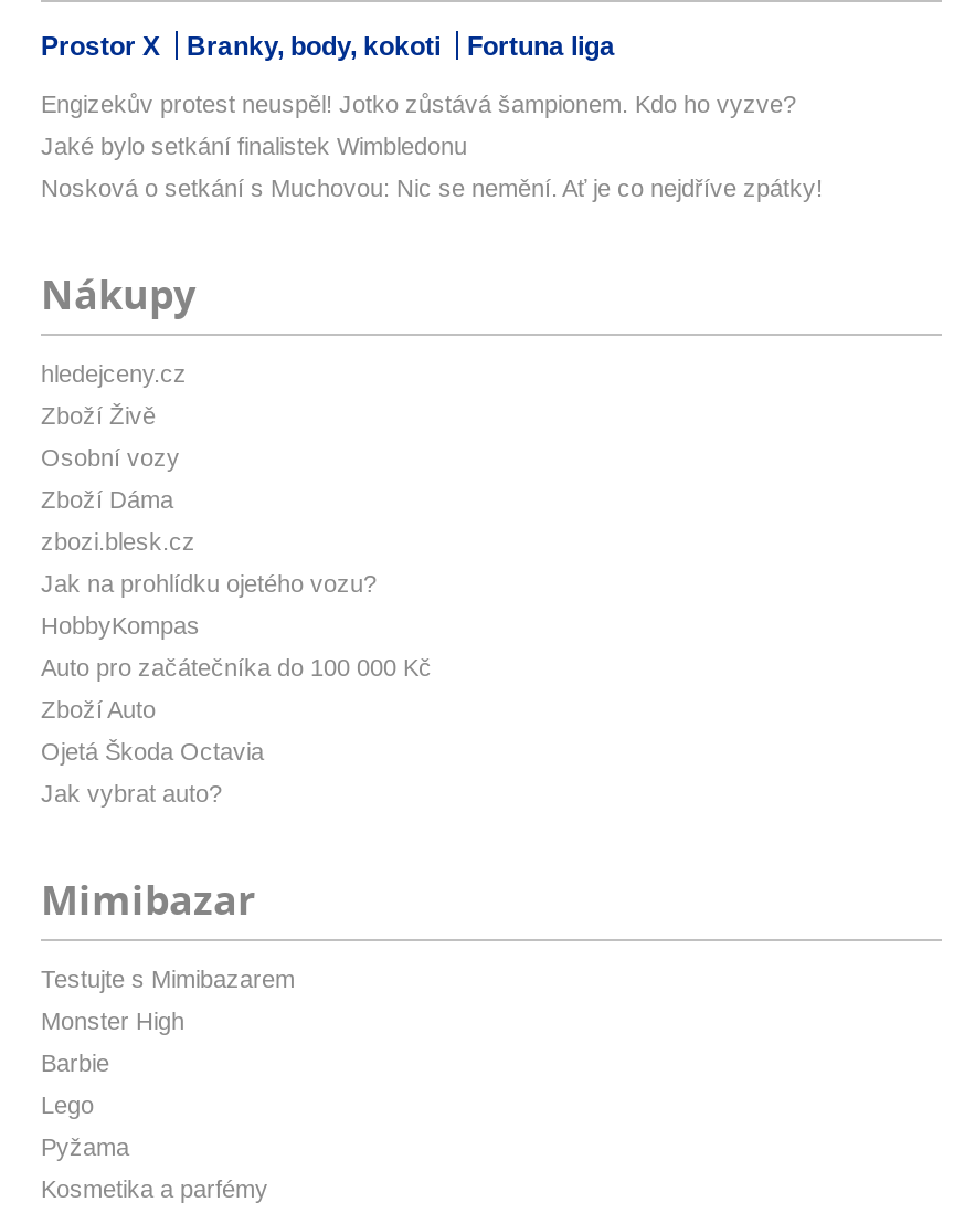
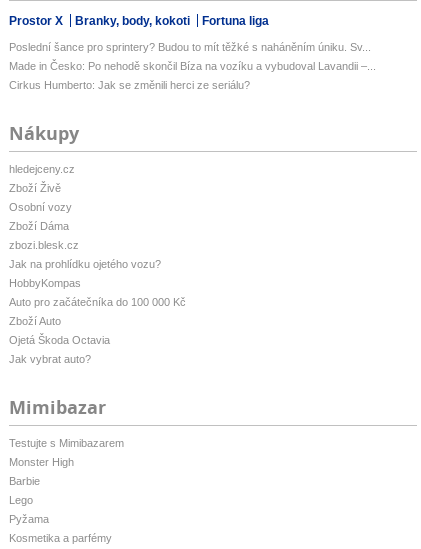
- Engizekův protest neuspěl! Jotko zůstává šampionem. Kdo ho vyzve?
+ Poslední šance pro sprintery? Budou to mít těžké s naháněním úniku. Sv...

- Jaké bylo setkání finalistek Wimbledonu
+ Made in Česko: Po nehodě skončil Bíza na vozíku a vybudoval Lavandii –...

- Nosková o setkání s Muchovou: Nic se nemění. Ať je co nejdříve zpátky!
+ Cirkus Humberto: Jak se změnili herci ze seriálu?
